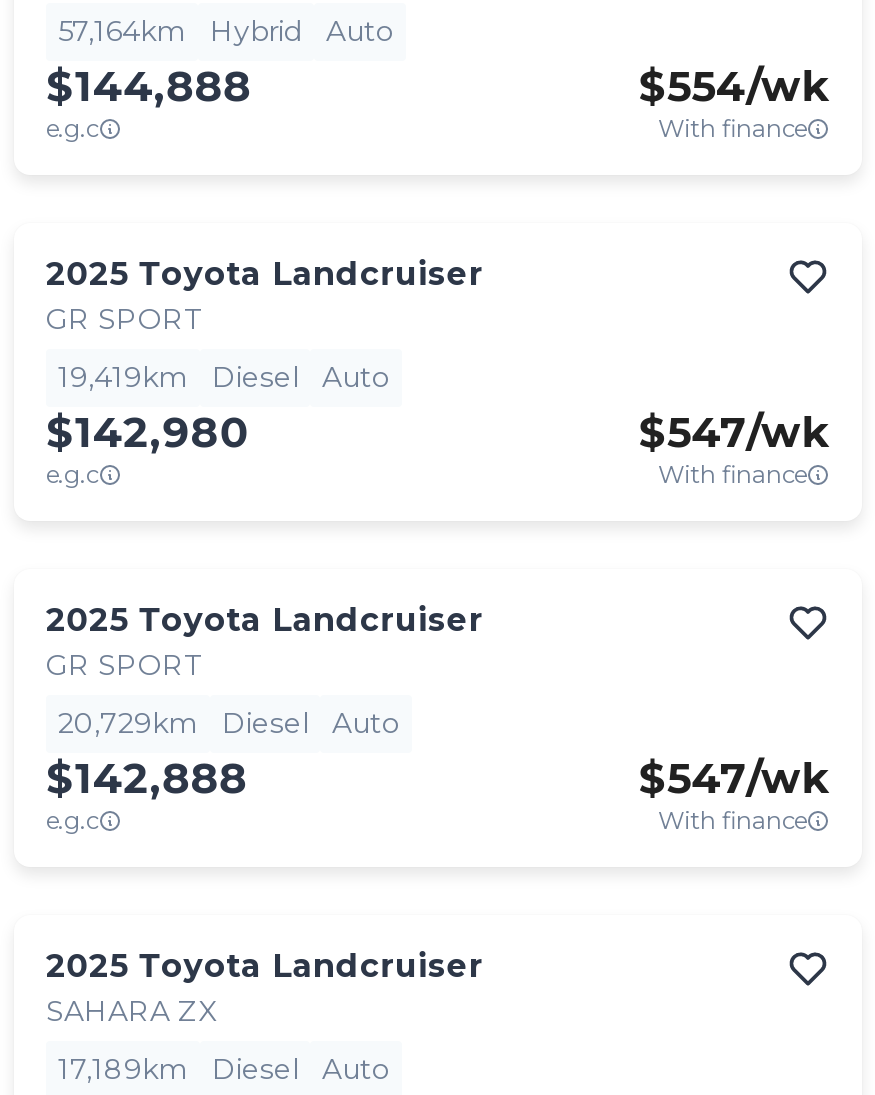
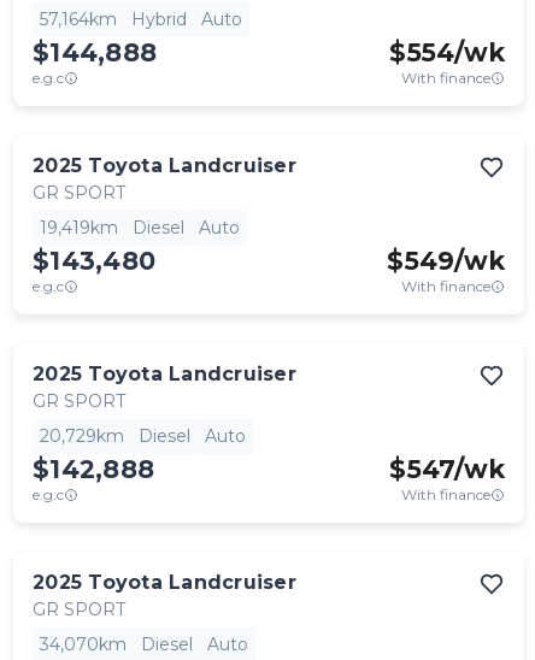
- $142,980
+ $143,480

- $547/wk
+ $549/wk

- SAHARA ZX
+ GR SPORT

- 17,189km Diesel Auto
+ 34,070km Diesel Auto
